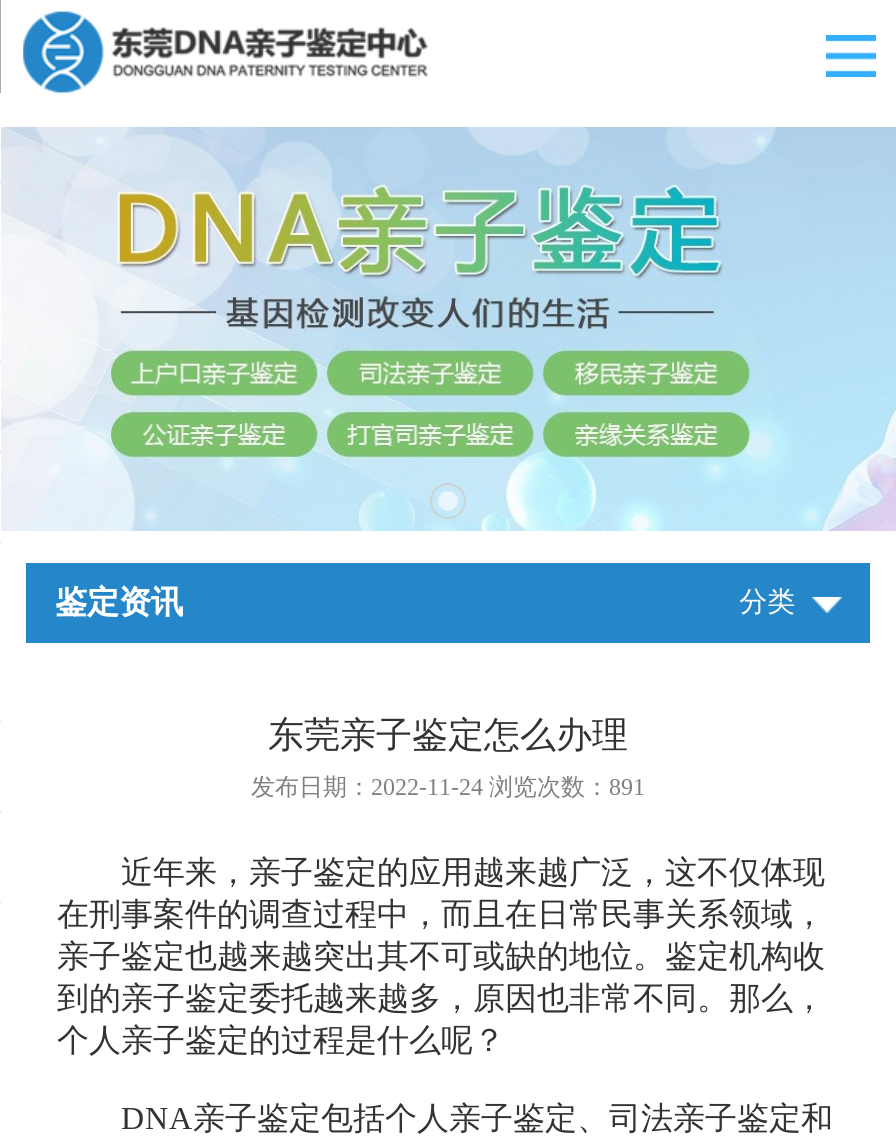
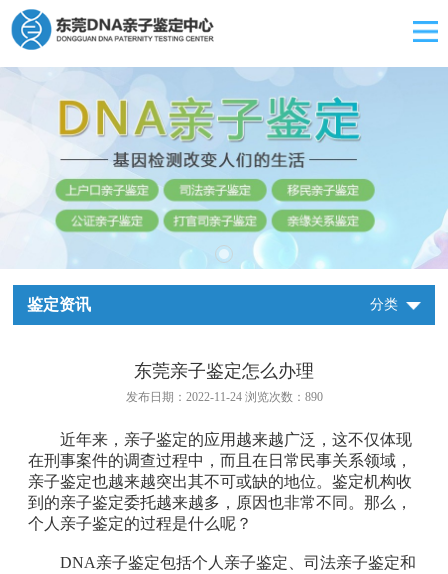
- 发布日期：2022-11-24 浏览次数：891
+ 发布日期：2022-11-24 浏览次数：890
